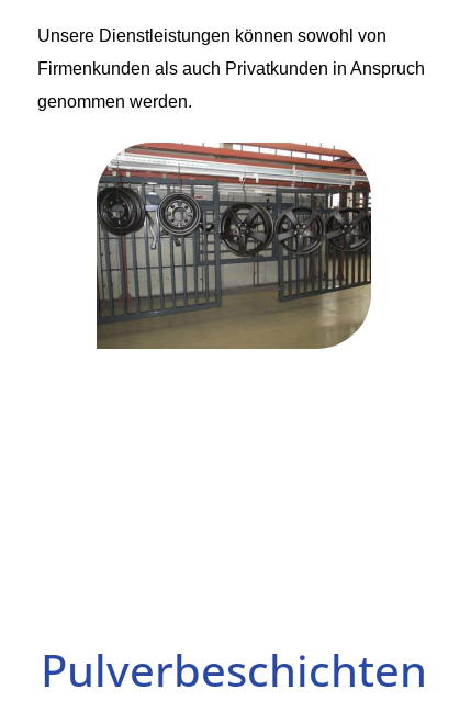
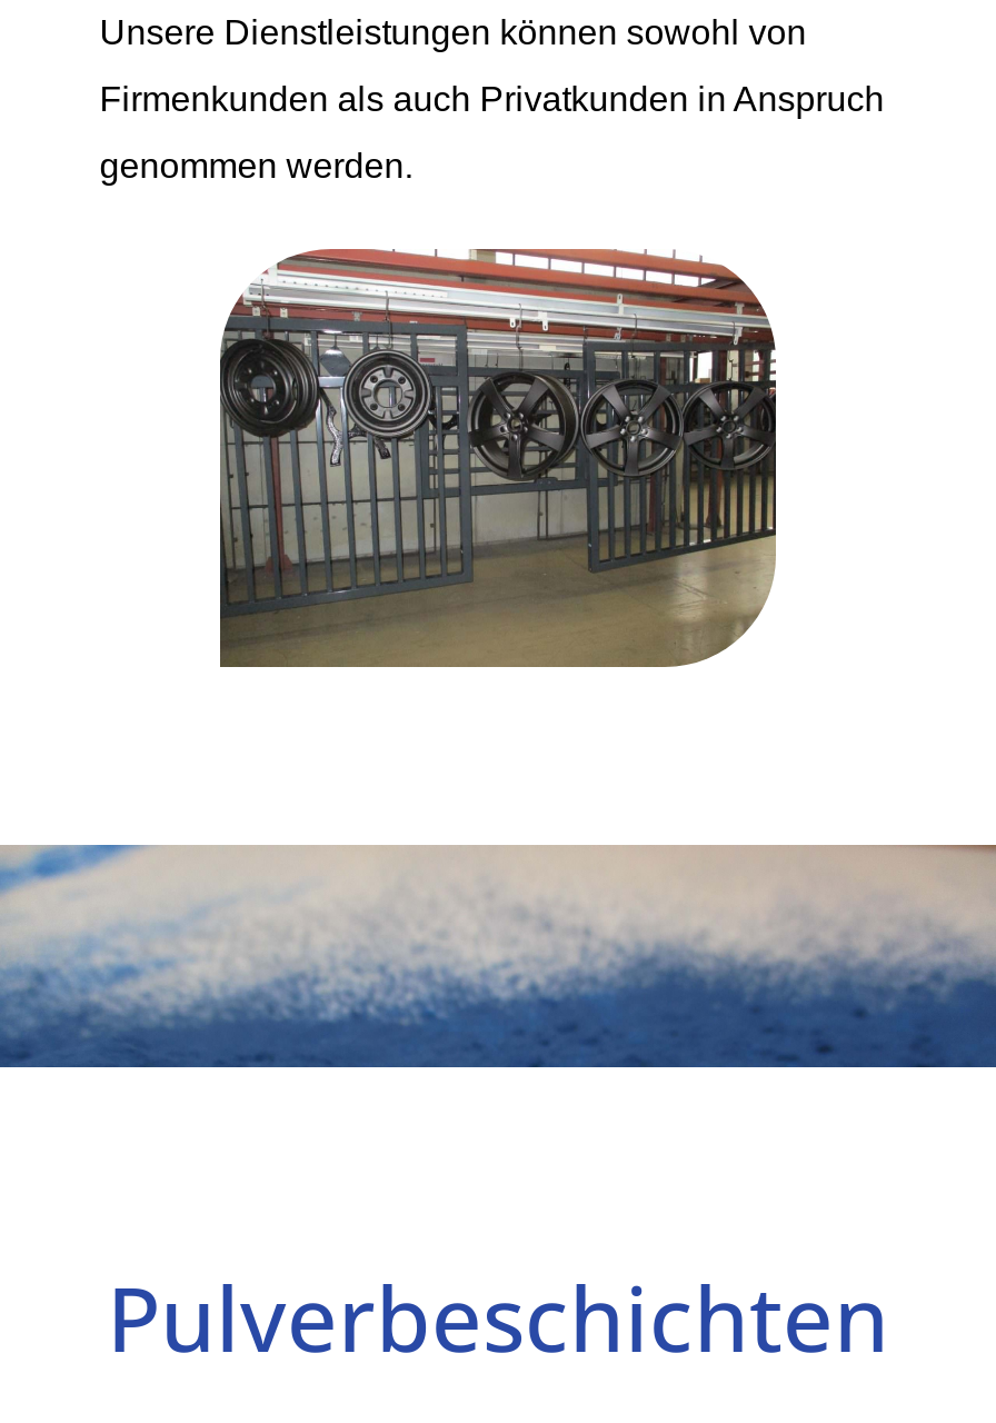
+ [image]
